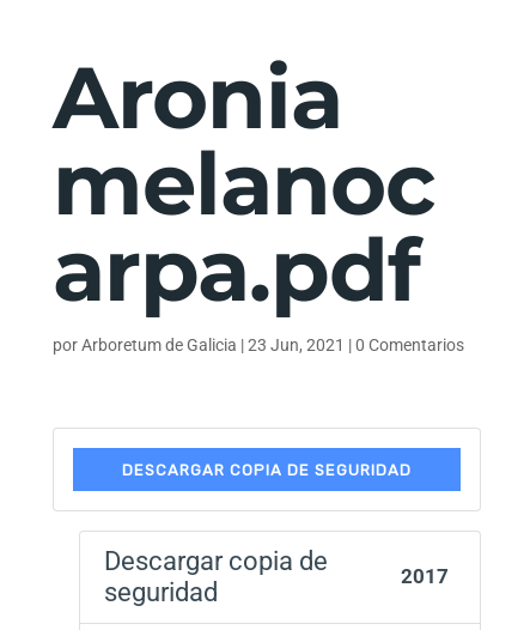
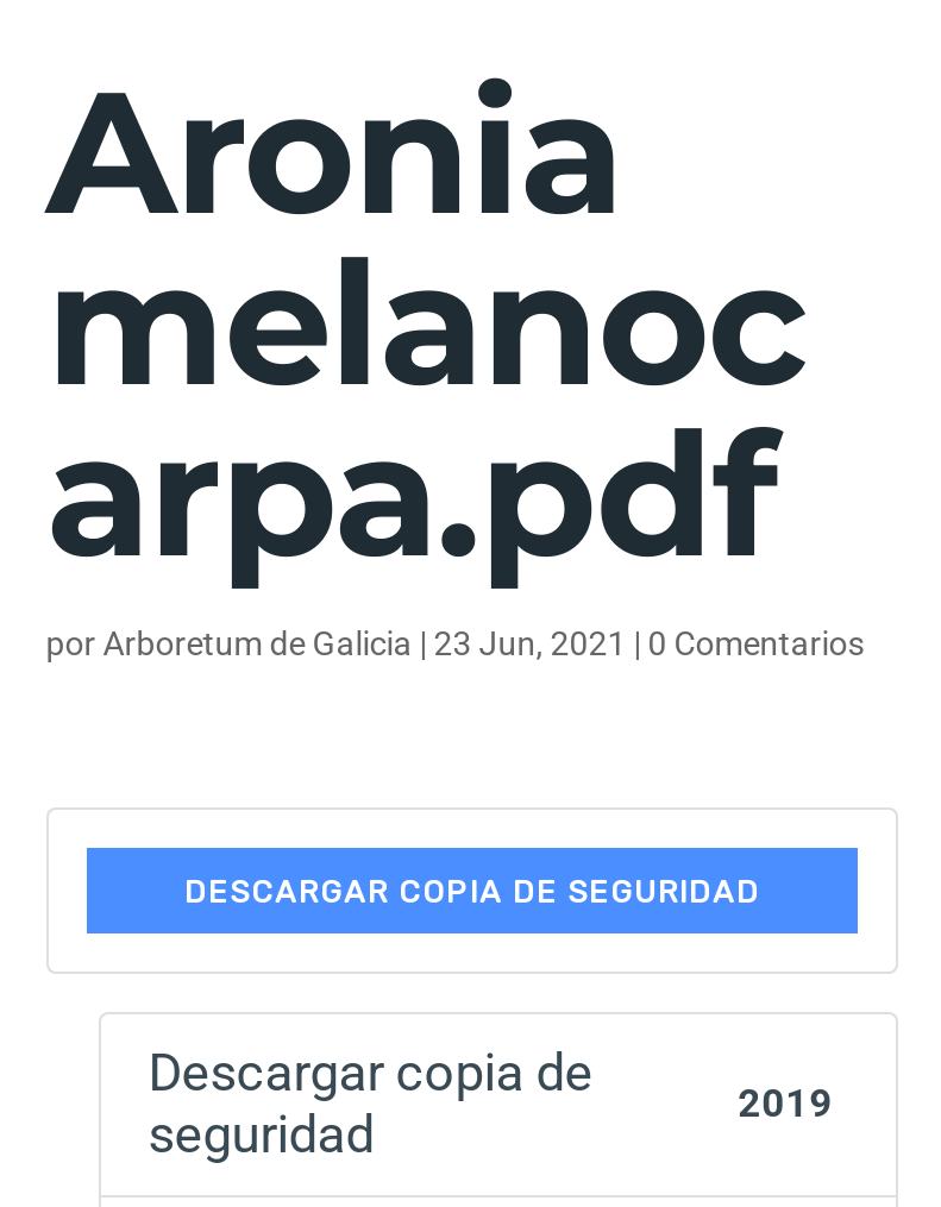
- 2017
+ 2019
